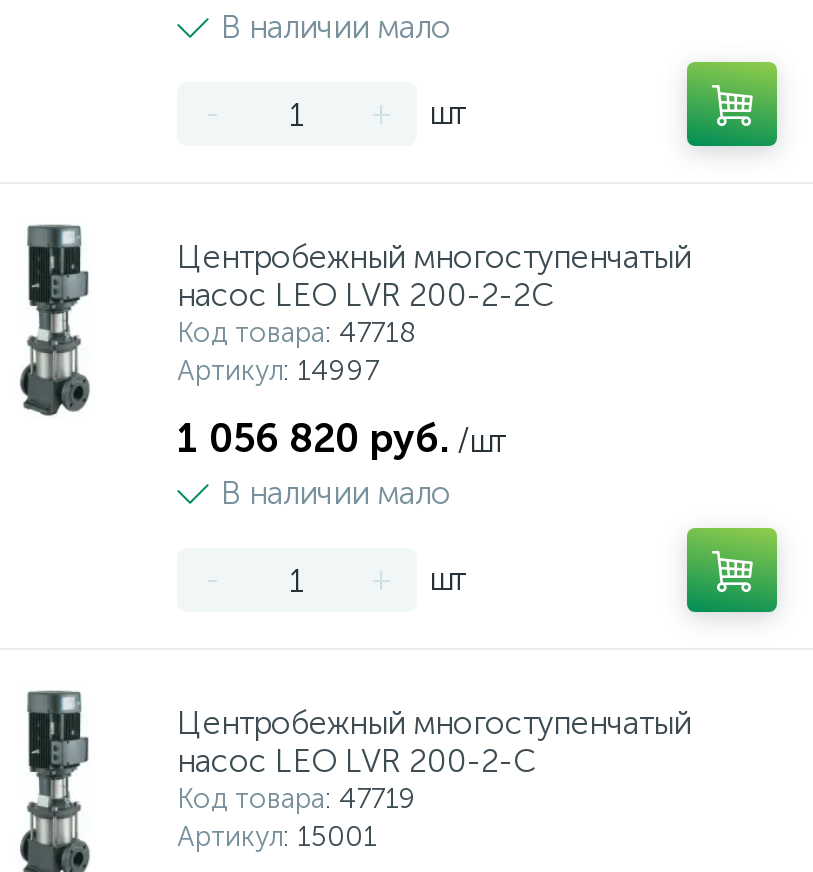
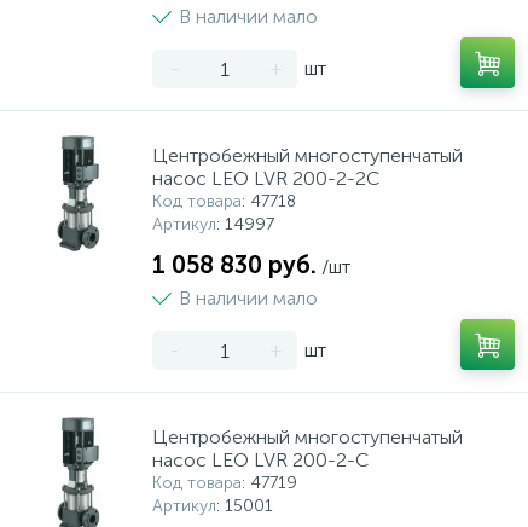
- 1 056 820 руб. /шт
+ 1 058 830 руб. /шт
